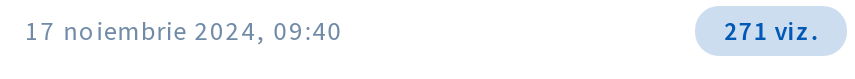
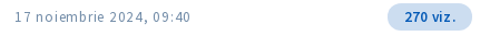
- 271 viz.
+ 270 viz.
